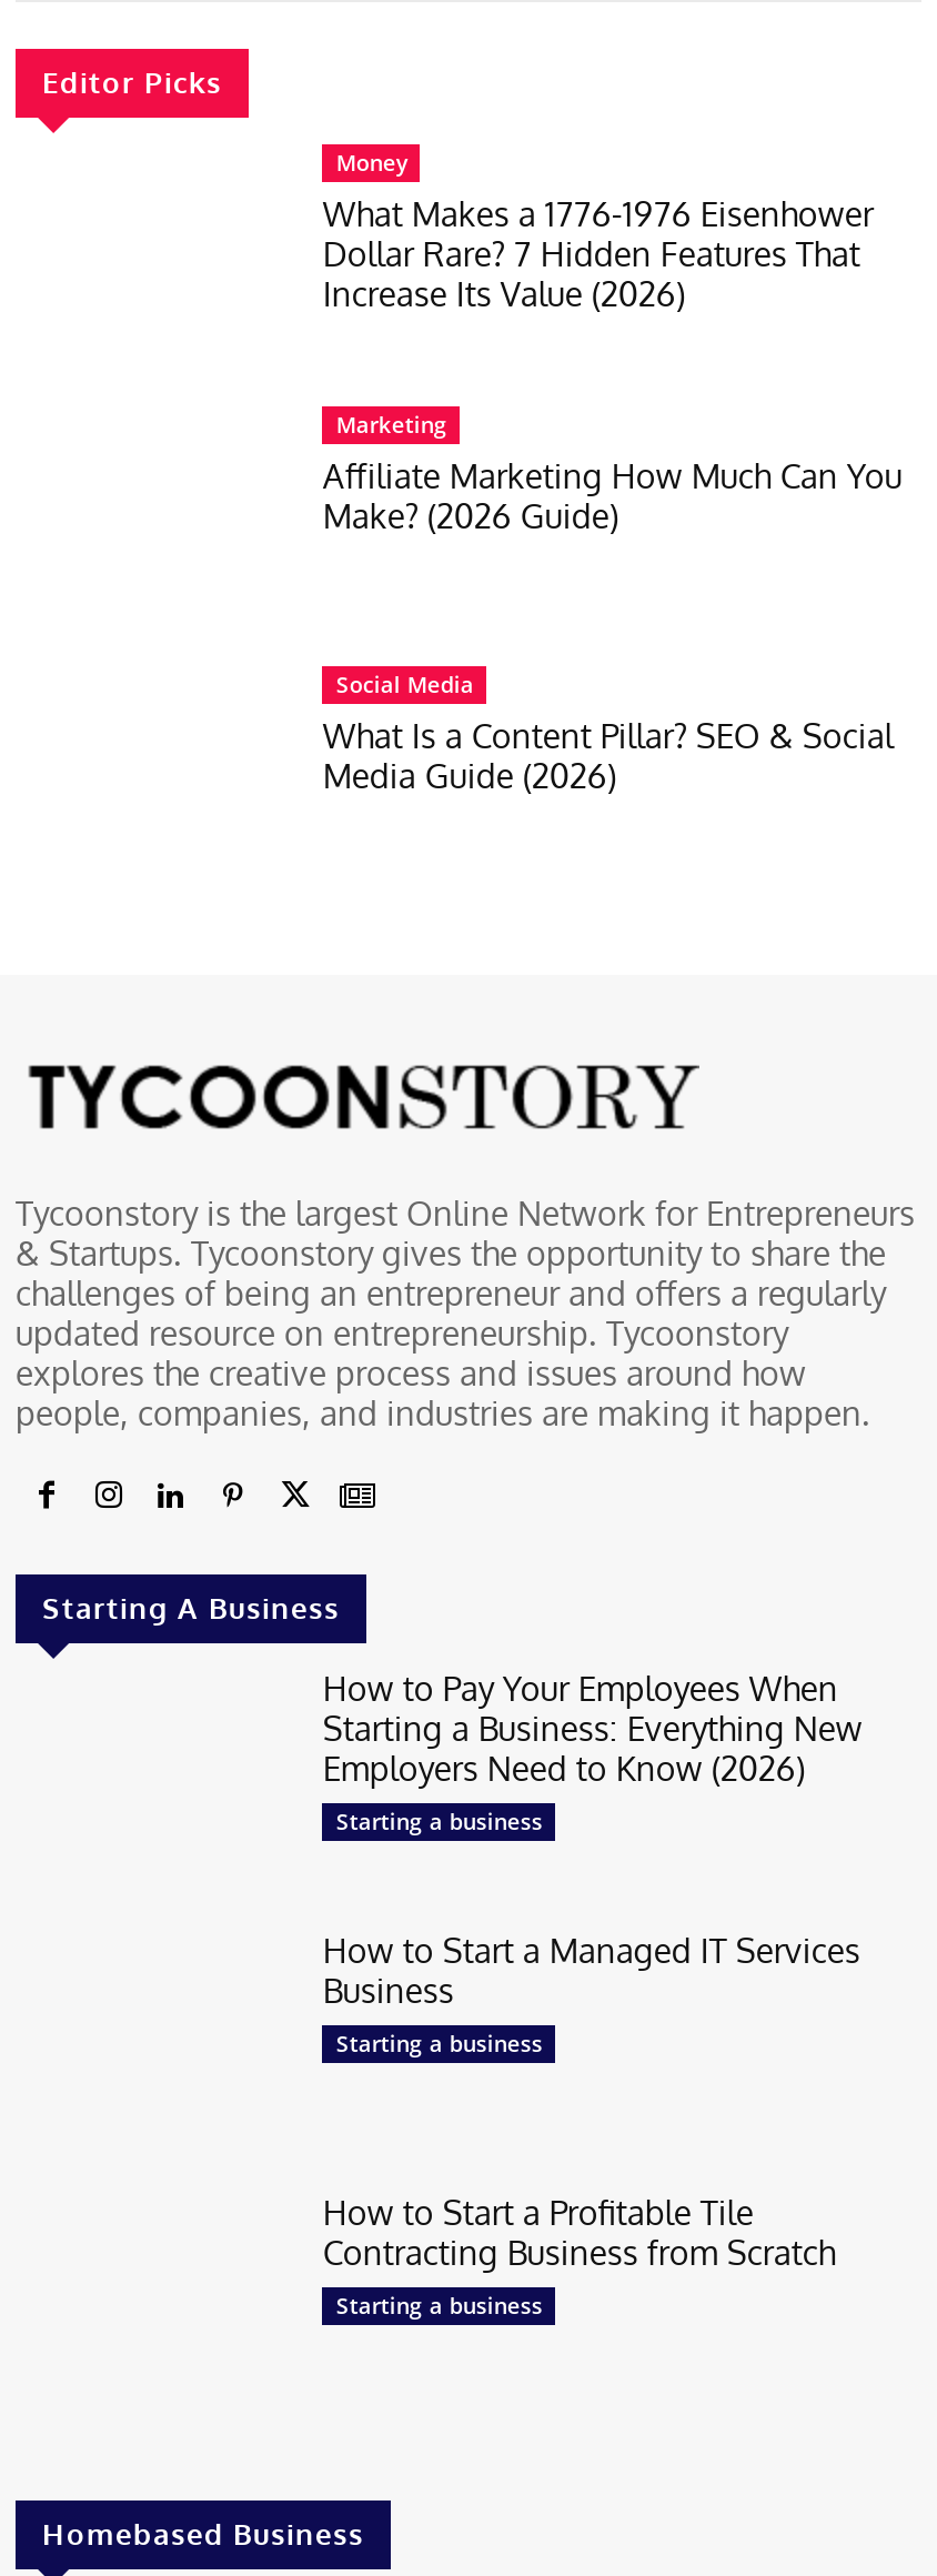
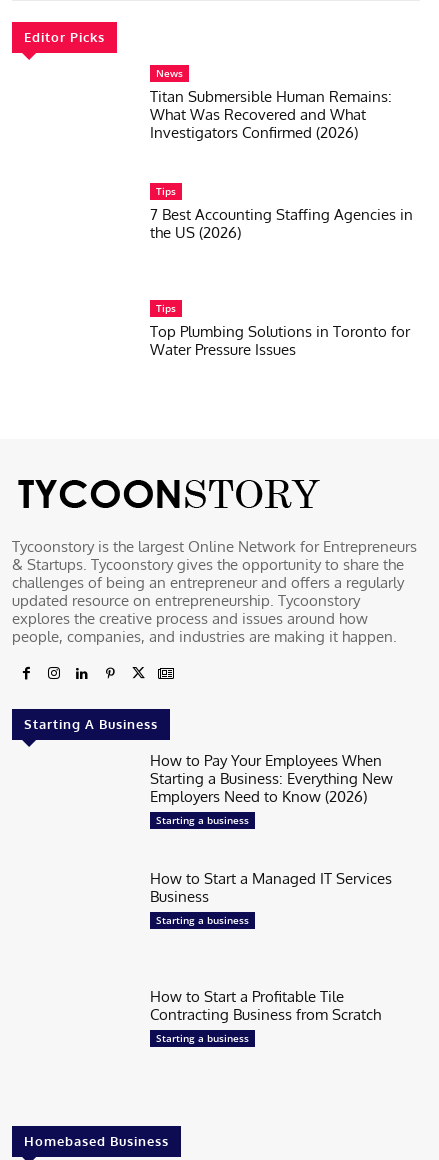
- Money
- What Makes a 1776-1976 Eisenhower
- Dollar Rare? 7 Hidden Features That
- Increase Its Value (2026)
+ News
+ Titan Submersible Human Remains:
+ What Was Recovered and What
+ Investigators Confirmed (2026)

- Marketing
- Affiliate Marketing How Much Can You
- Make? (2026 Guide)
+ Tips
+ 7 Best Accounting Staffing Agencies in
+ the US (2026)

- Social Media
- What Is a Content Pillar? SEO & Social
- Media Guide (2026)
+ Tips
+ Top Plumbing Solutions in Toronto for
+ Water Pressure Issues
